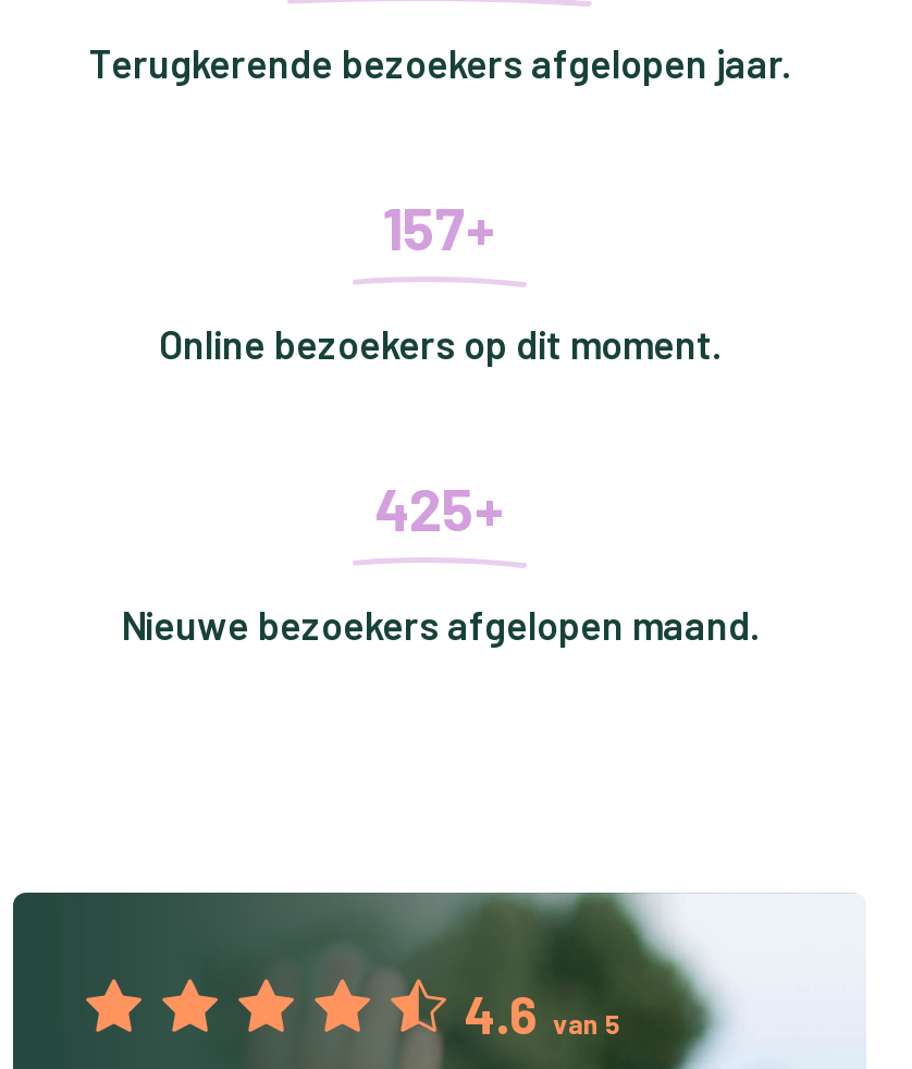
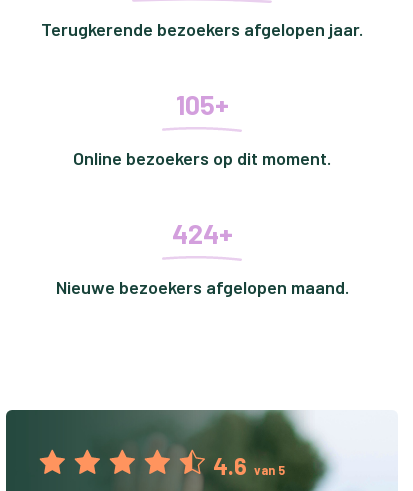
- 157+
+ 105+

- 425+
+ 424+
